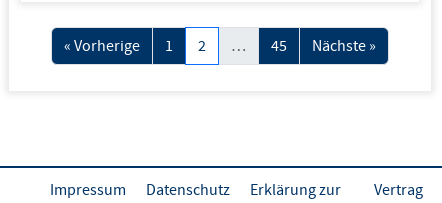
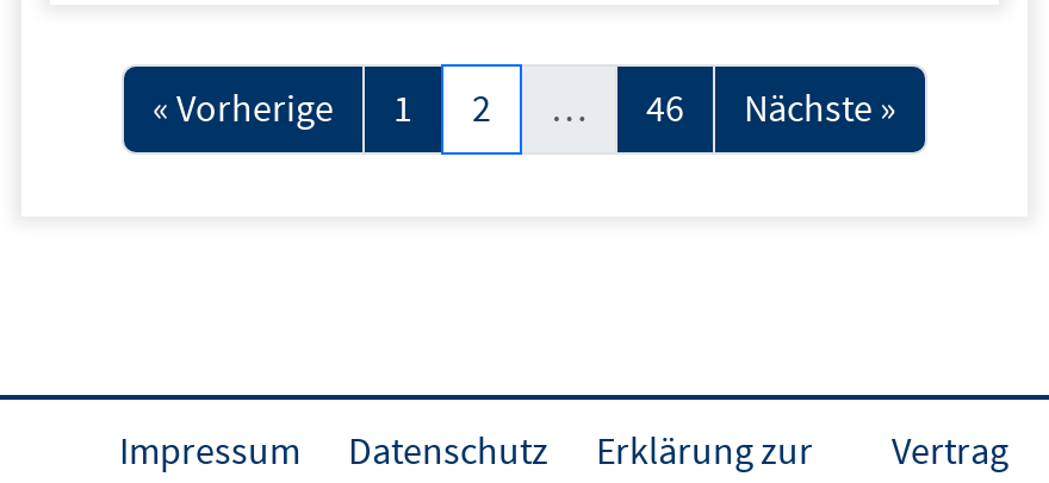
- 45
+ 46
